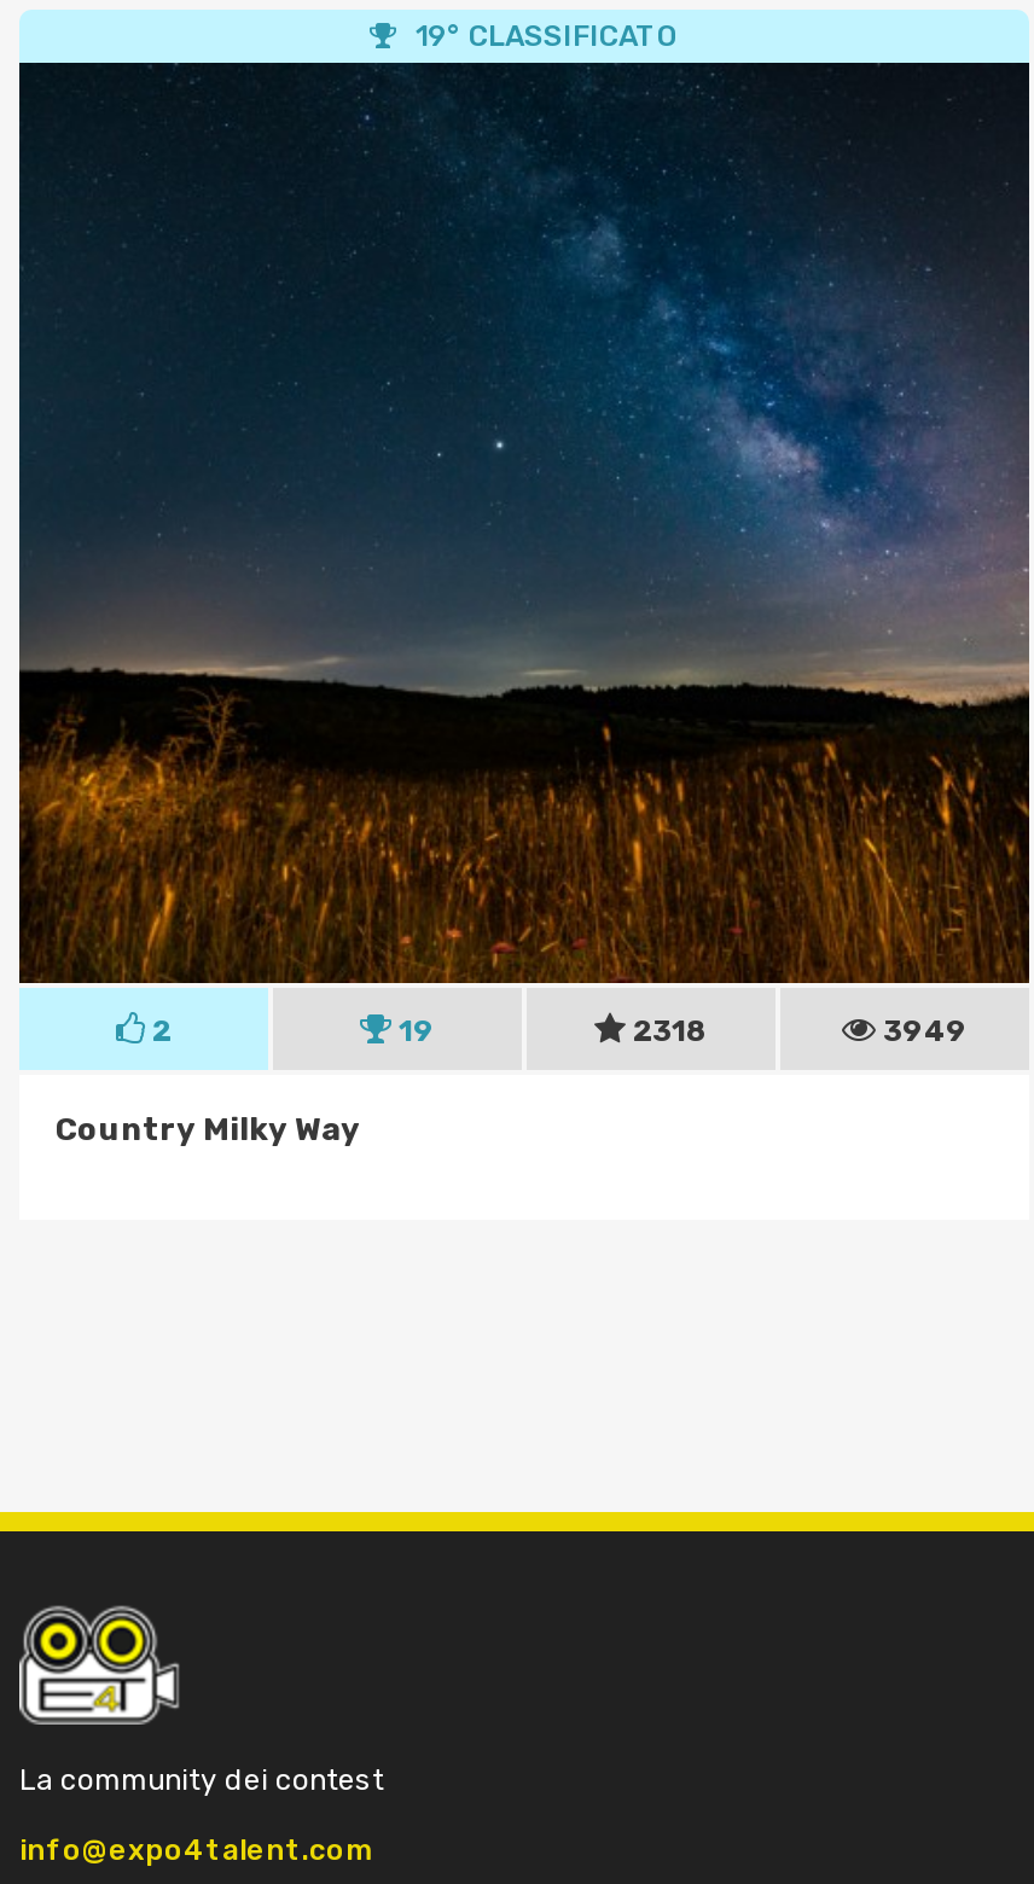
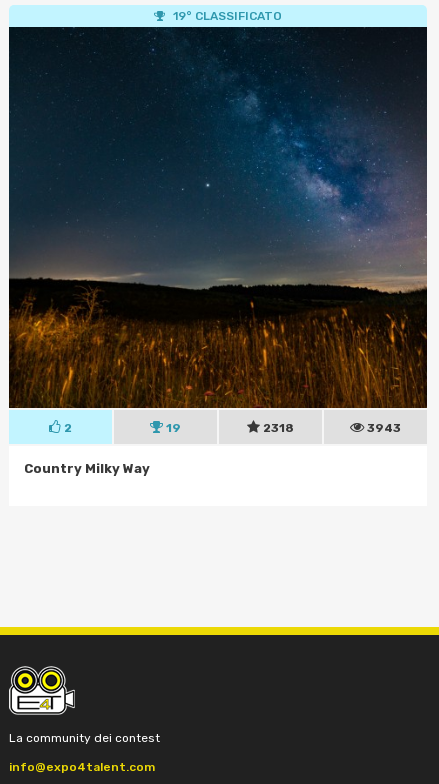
- 3949
+ 3943
